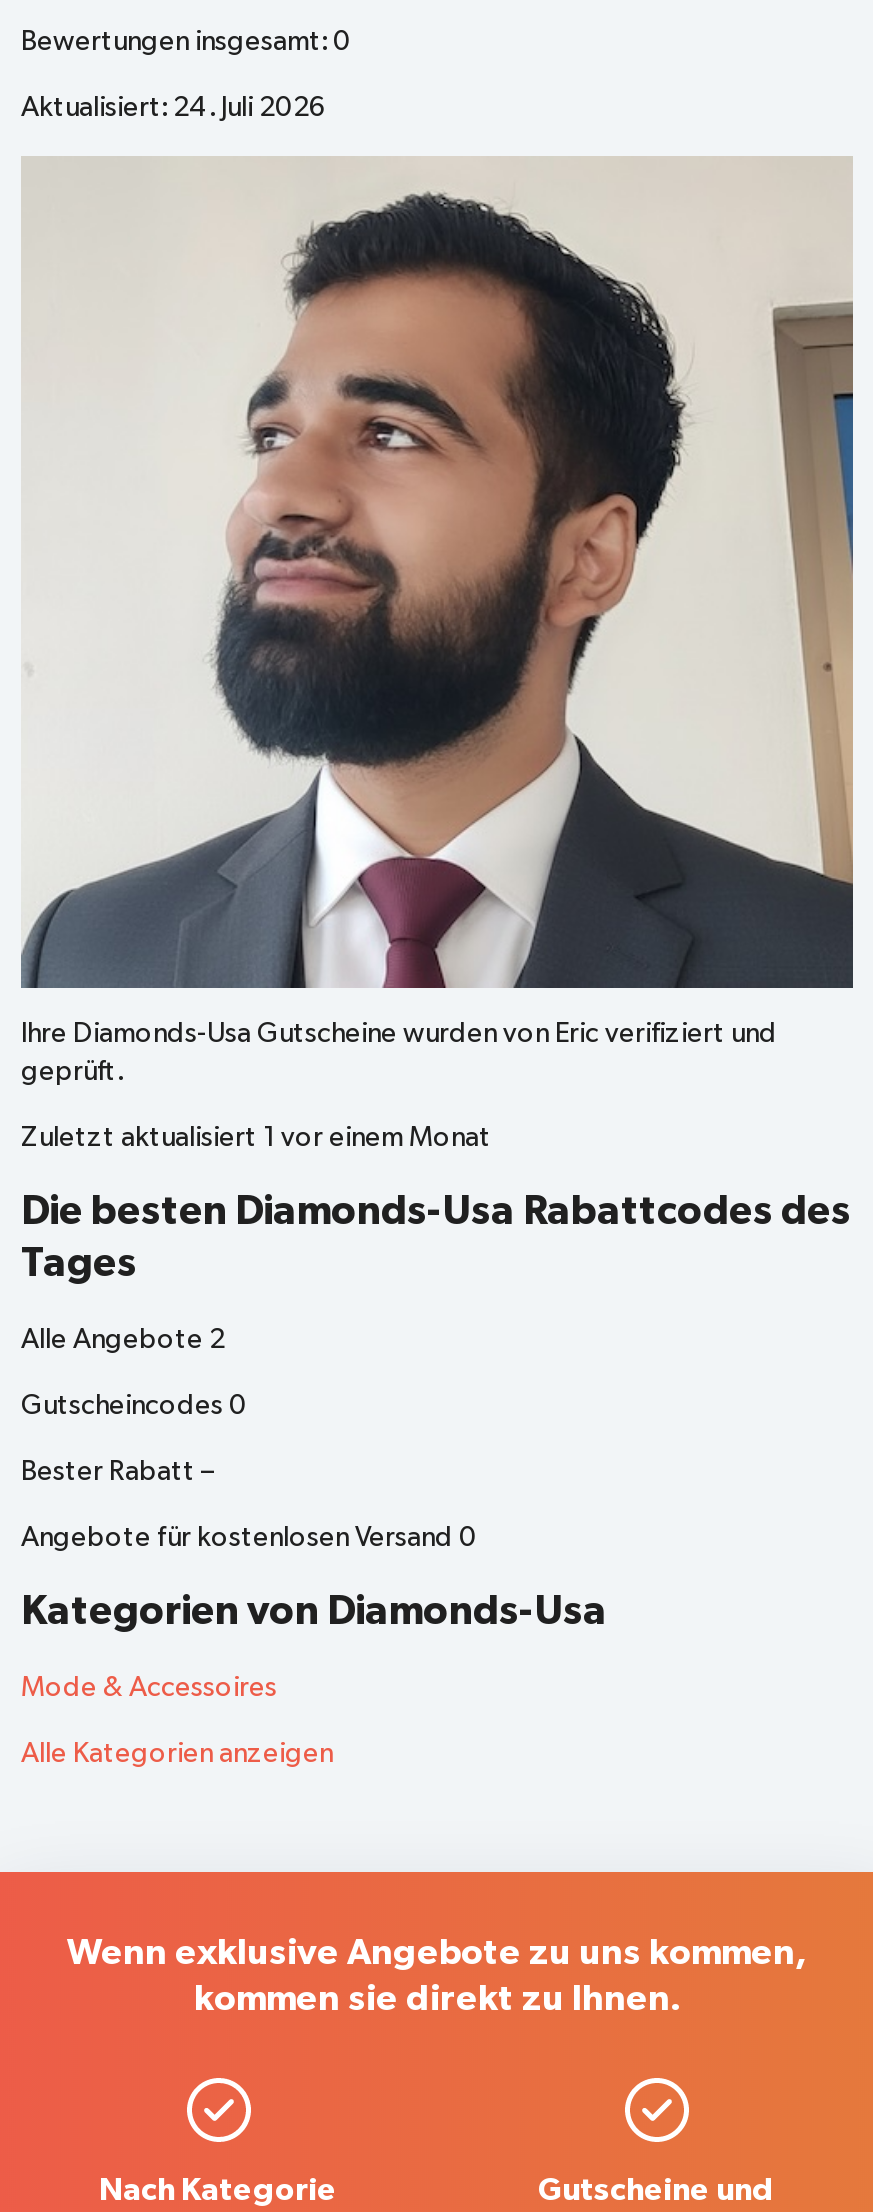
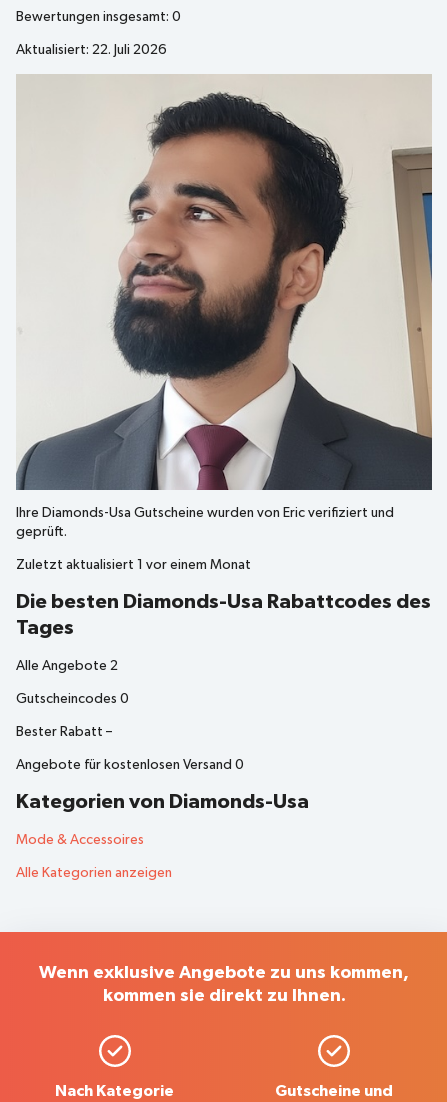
- Aktualisiert: 24. Juli 2026
+ Aktualisiert: 22. Juli 2026
